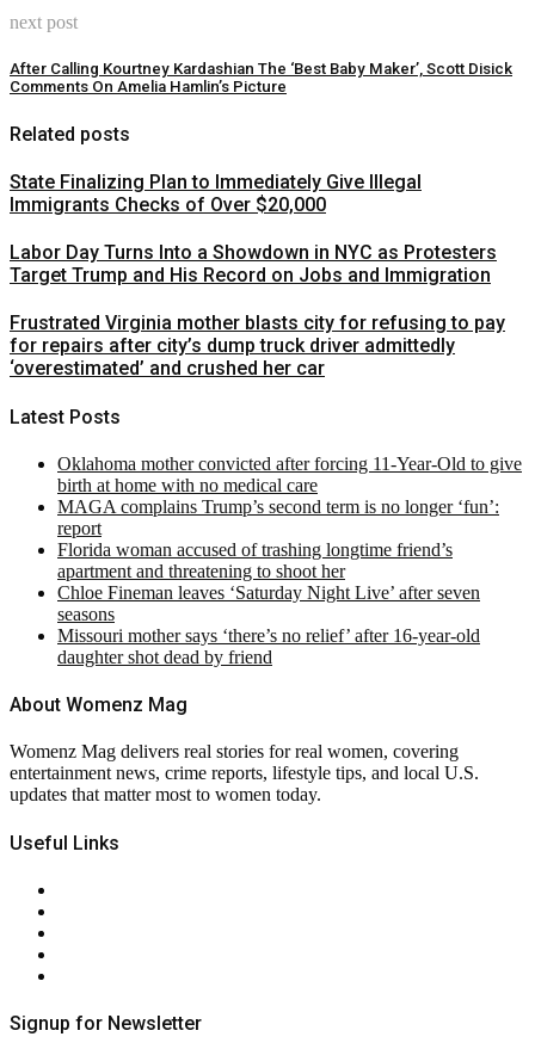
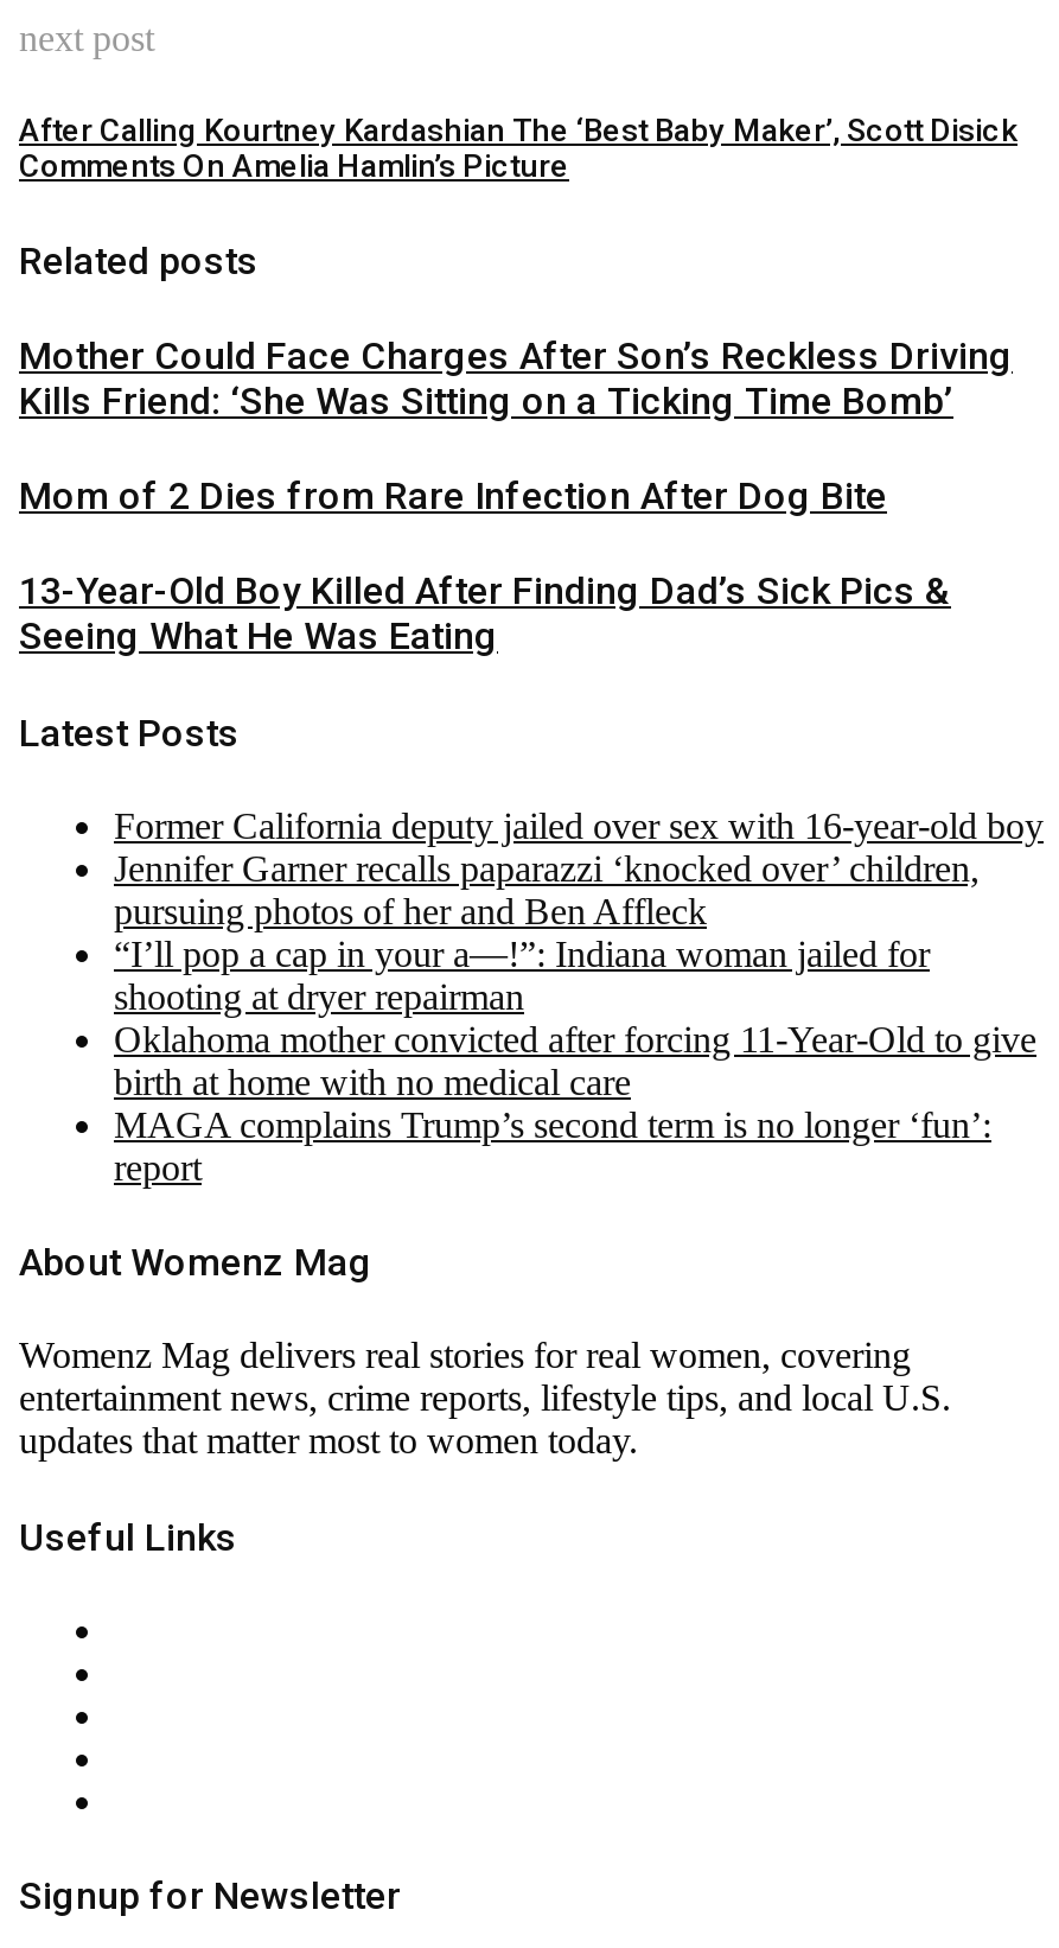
- State Finalizing Plan to Immediately Give Illegal
- Immigrants Checks of Over $20,000
+ Mother Could Face Charges After Son’s Reckless Driving
+ Kills Friend: ‘She Was Sitting on a Ticking Time Bomb’

- Labor Day Turns Into a Showdown in NYC as Protesters
- Target Trump and His Record on Jobs and Immigration
+ Mom of 2 Dies from Rare Infection After Dog Bite

- Frustrated Virginia mother blasts city for refusing to pay
- for repairs after city’s dump truck driver admittedly
- ‘overestimated’ and crushed her car
+ 13-Year-Old Boy Killed After Finding Dad’s Sick Pics &
+ Seeing What He Was Eating

+ Former California deputy jailed over sex with 16-year-old boy
+ Jennifer Garner recalls paparazzi ‘knocked over’ children,
+ pursuing photos of her and Ben Affleck
+ “I’ll pop a cap in your a—!”: Indiana woman jailed for
+ shooting at dryer repairman

moved down: Oklahoma mother convicted after forcing 11-Year-Old to give | birth at home with no medical care | MAGA complains Trump’s second term is no longer ‘fun’: | report

- Florida woman accused of trashing longtime friend’s
- apartment and threatening to shoot her
- Chloe Fineman leaves ‘Saturday Night Live’ after seven
- seasons
- Missouri mother says ‘there’s no relief’ after 16-year-old
- daughter shot dead by friend
